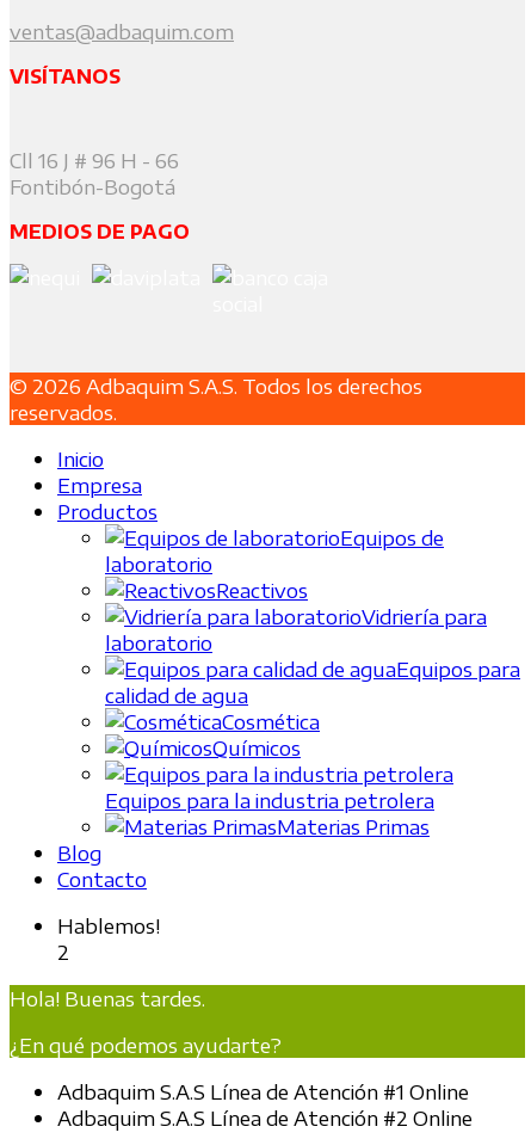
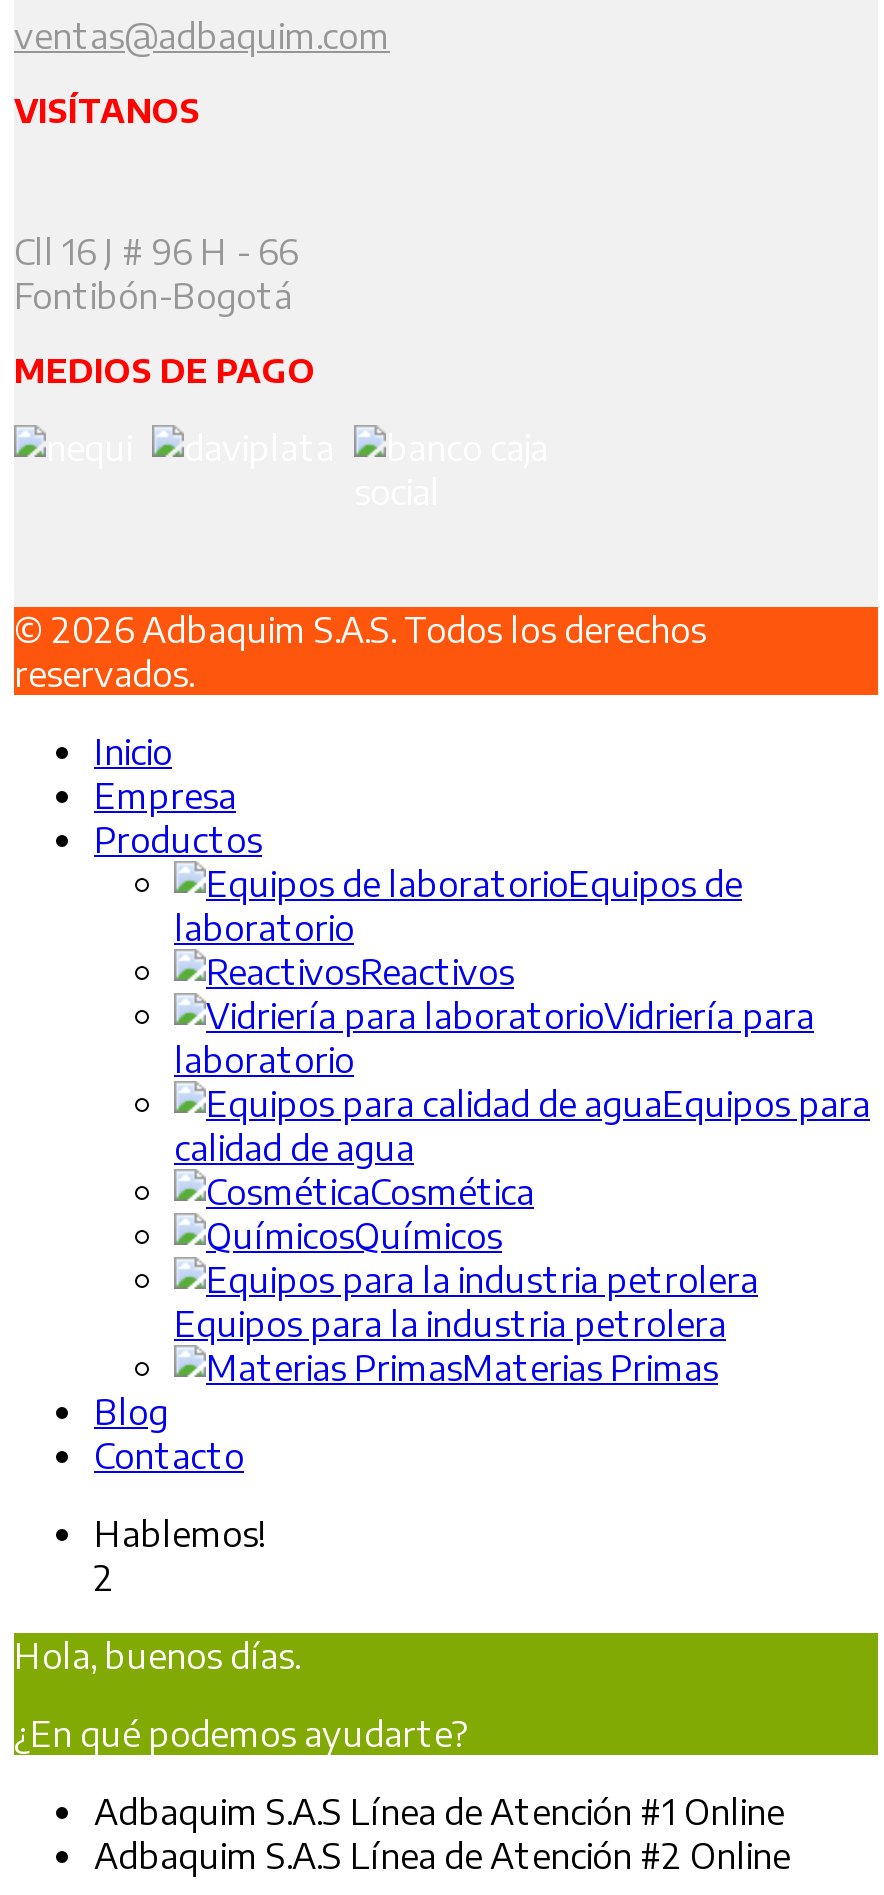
- Hola! Buenas tardes.
+ Hola, buenos días.
